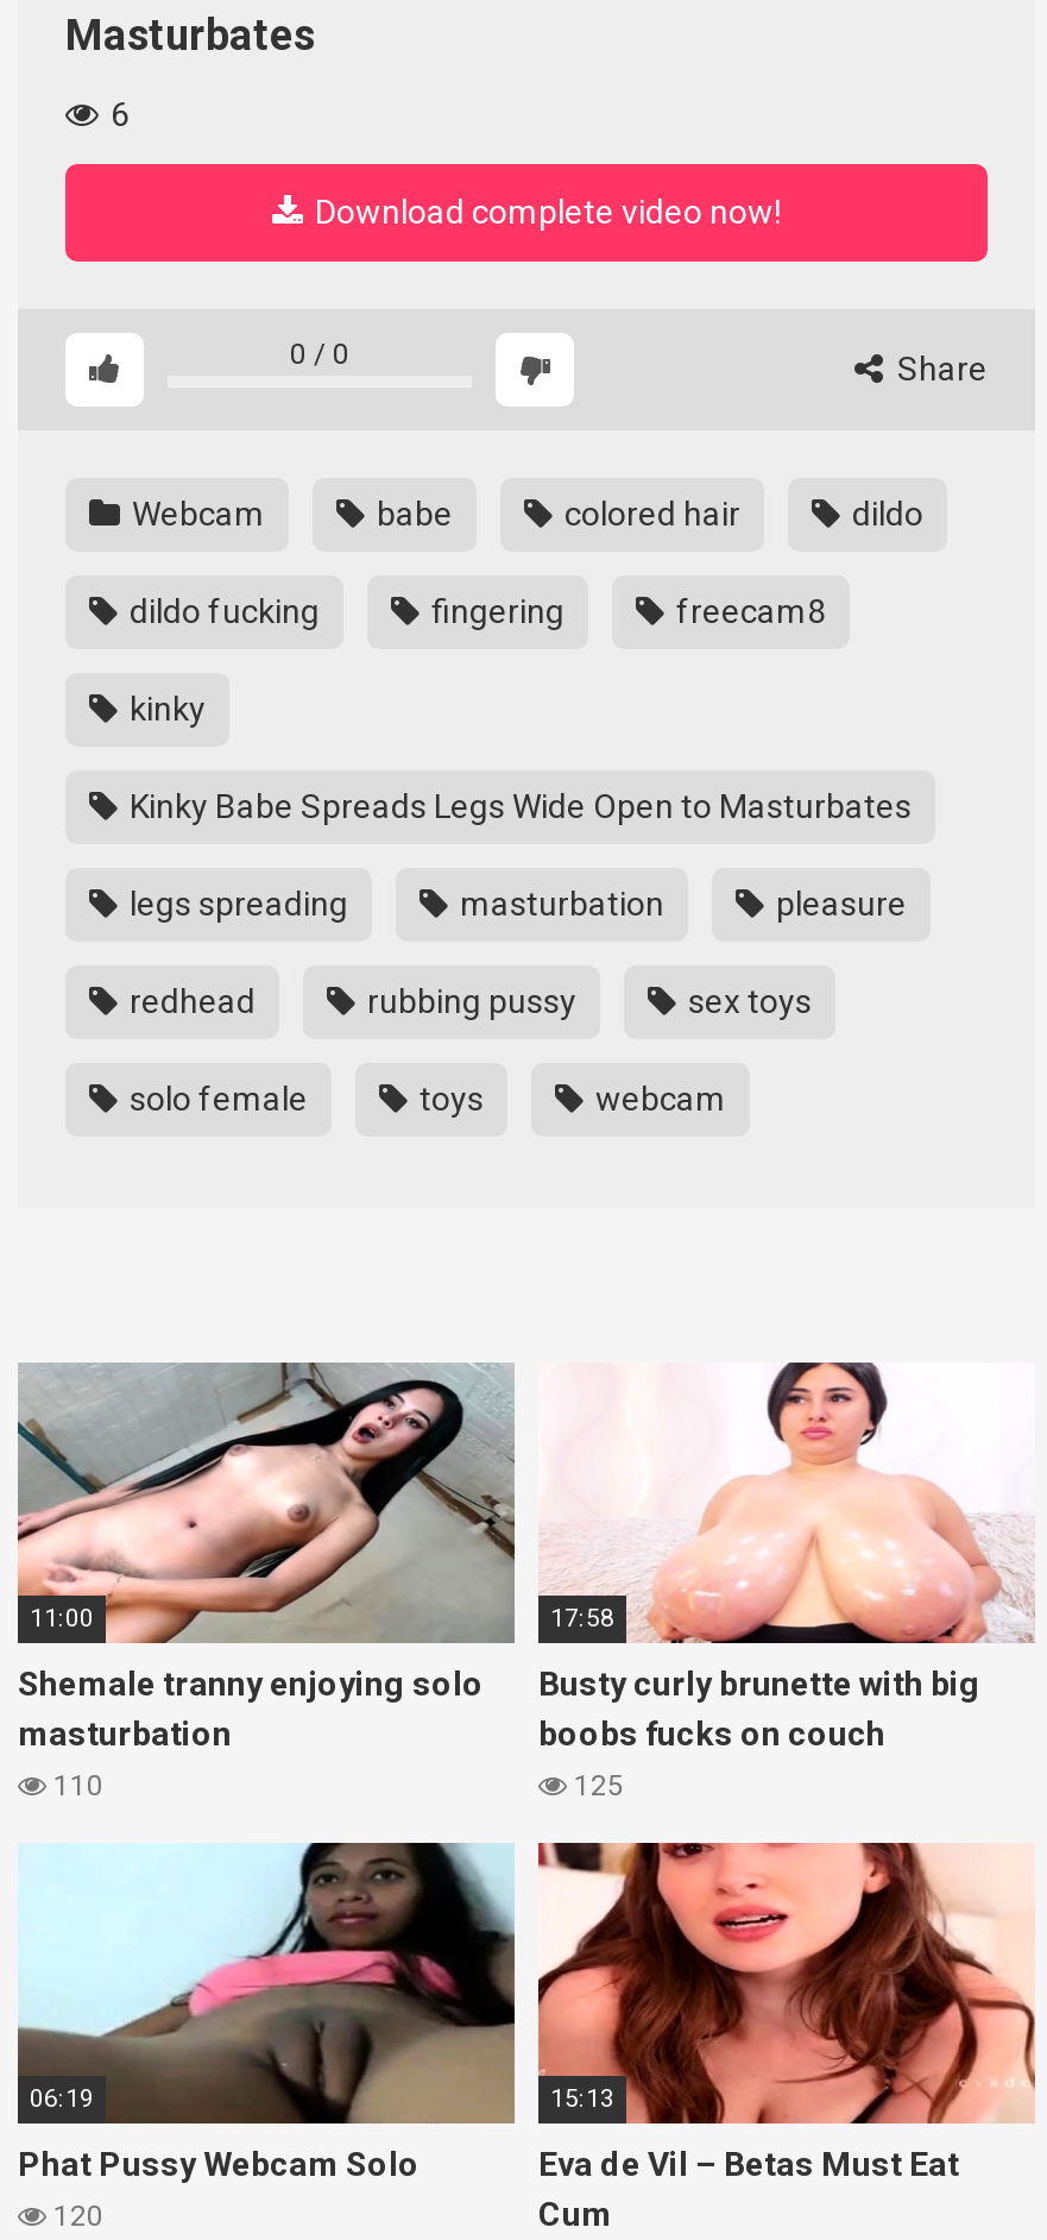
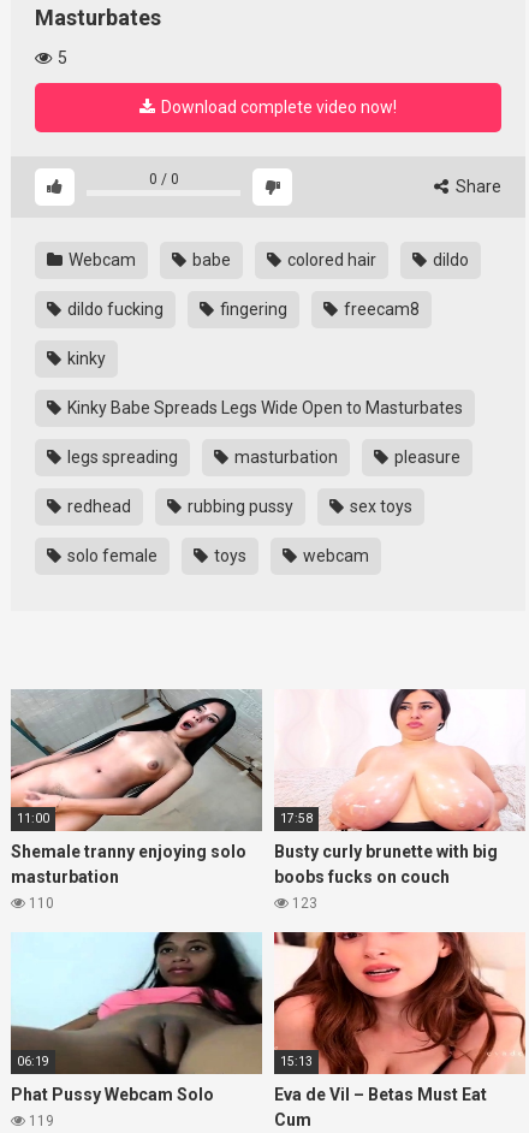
- 6
+ 5

- 125
+ 123

- 120
+ 119
